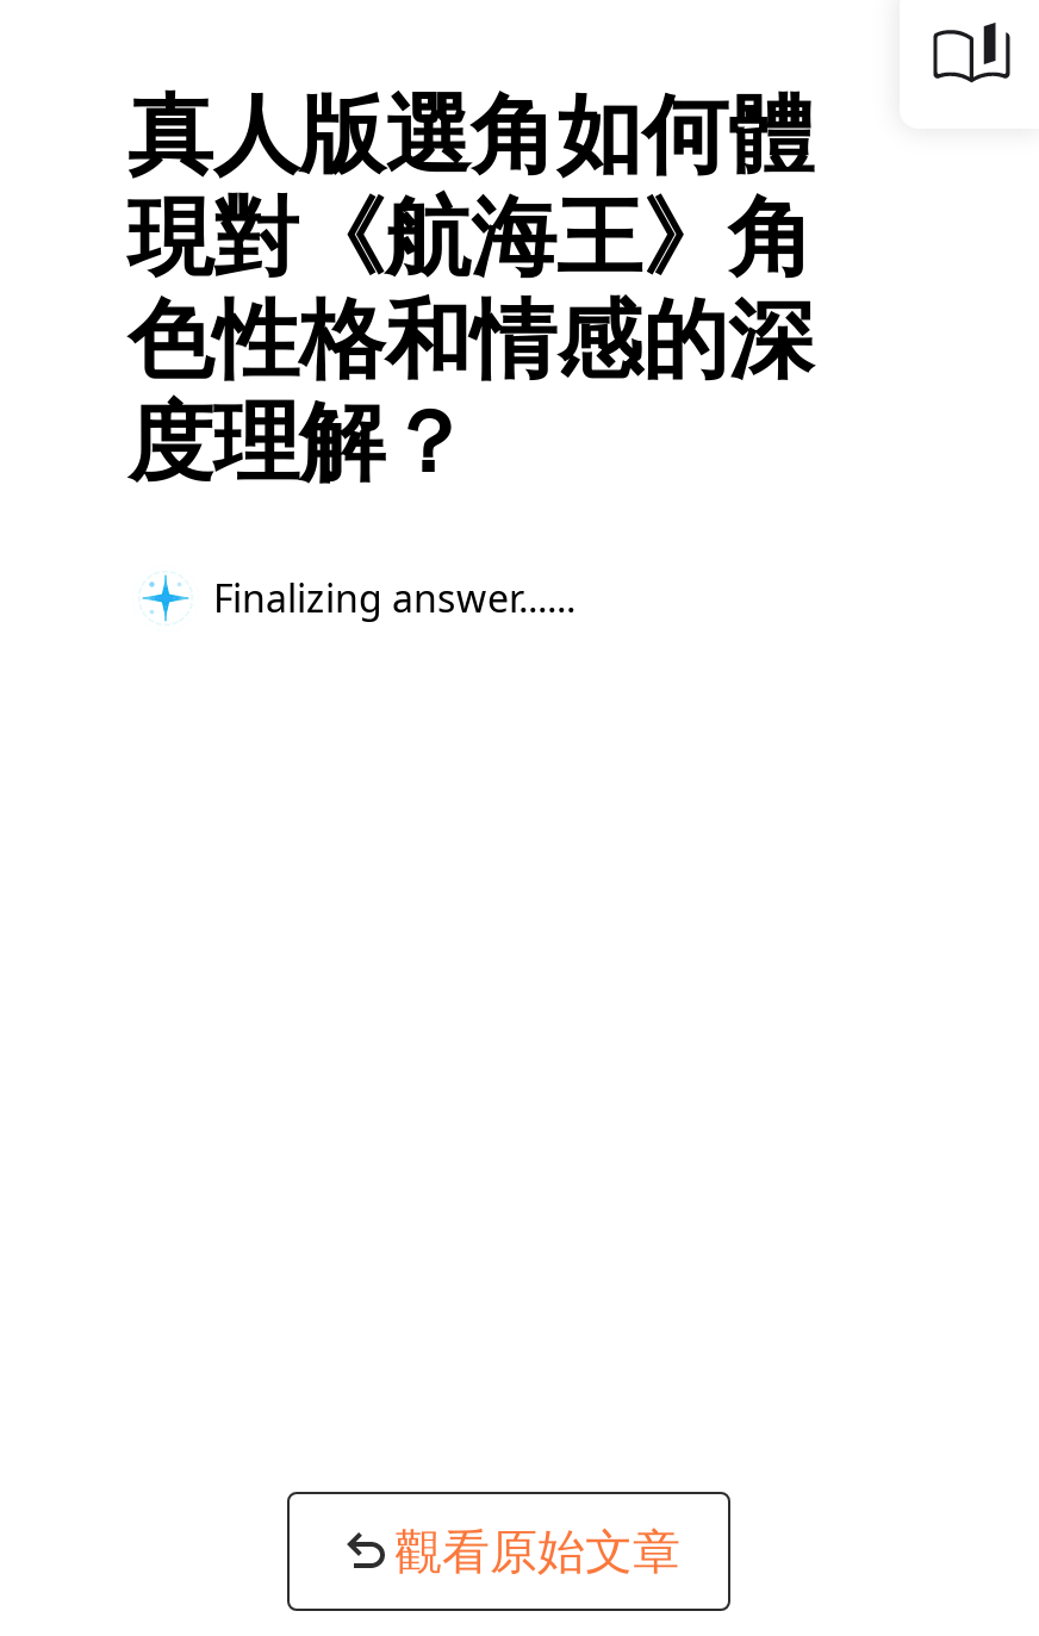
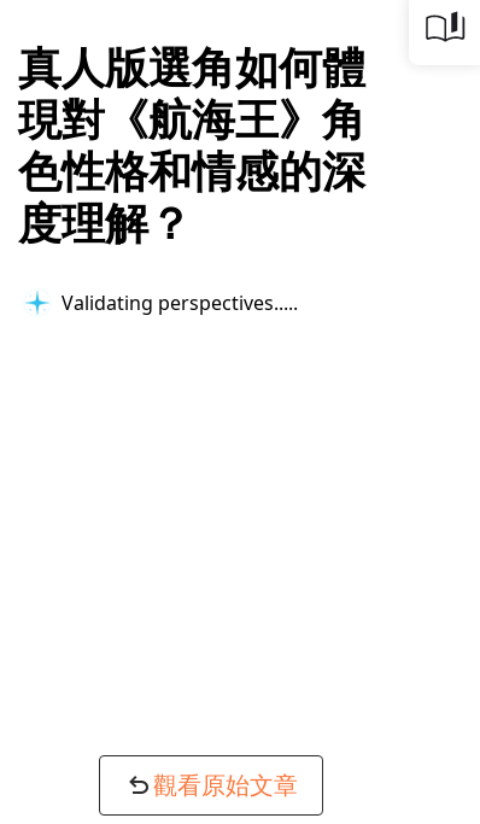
- Finalizing answer...
+ Validating perspectives...
